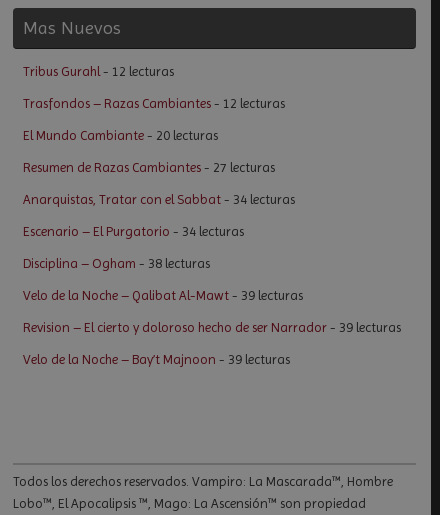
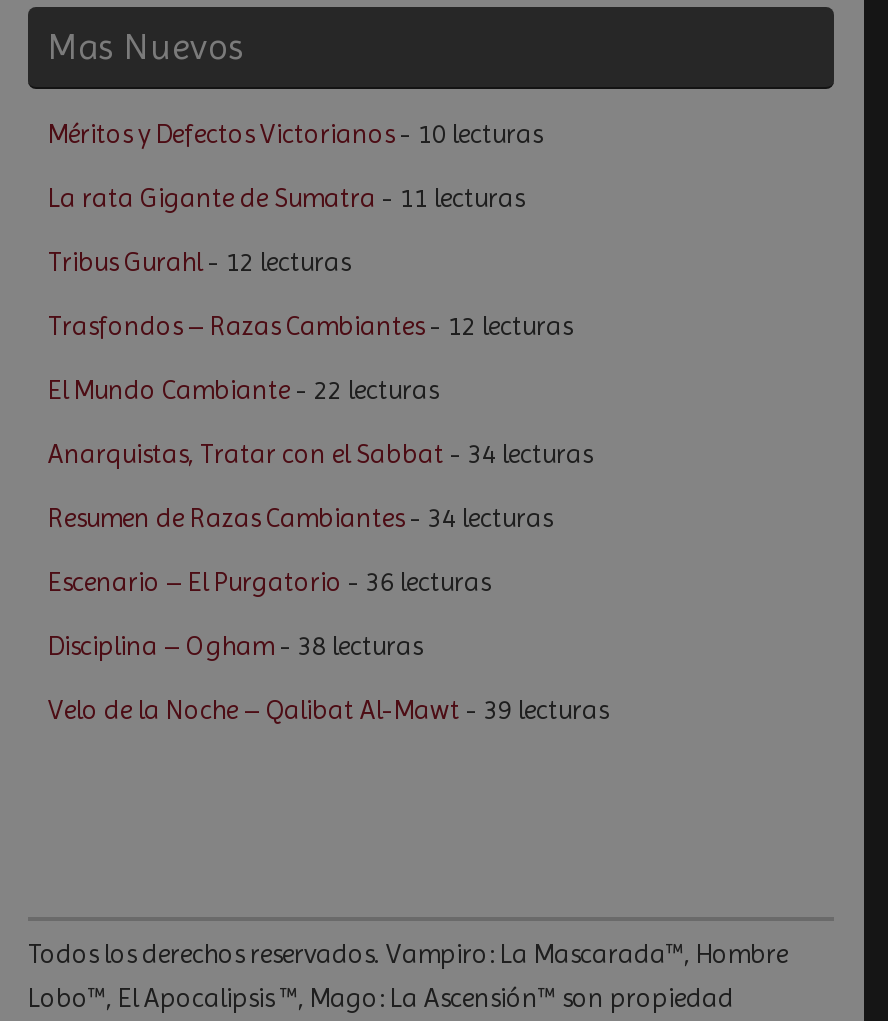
+ Méritos y Defectos Victorianos - 10 lecturas
+ La rata Gigante de Sumatra - 11 lecturas

moved down: Tribus Gurahl - 12 lecturas | Trasfondos – Razas Cambiantes - 12 lecturas

- El Mundo Cambiante - 20 lecturas
- Resumen de Razas Cambiantes - 27 lecturas
+ El Mundo Cambiante - 22 lecturas

moved down: Anarquistas, Tratar con el Sabbat - 34 lecturas

- Escenario – El Purgatorio - 34 lecturas
+ Resumen de Razas Cambiantes - 34 lecturas
+ Escenario – El Purgatorio - 36 lecturas

moved down: Disciplina – Ogham - 38 lecturas | Velo de la Noche – Qalibat Al-Mawt - 39 lecturas

- Revision – El cierto y doloroso hecho de ser Narrador - 39 lecturas
- Velo de la Noche – Bay’t Majnoon - 39 lecturas
